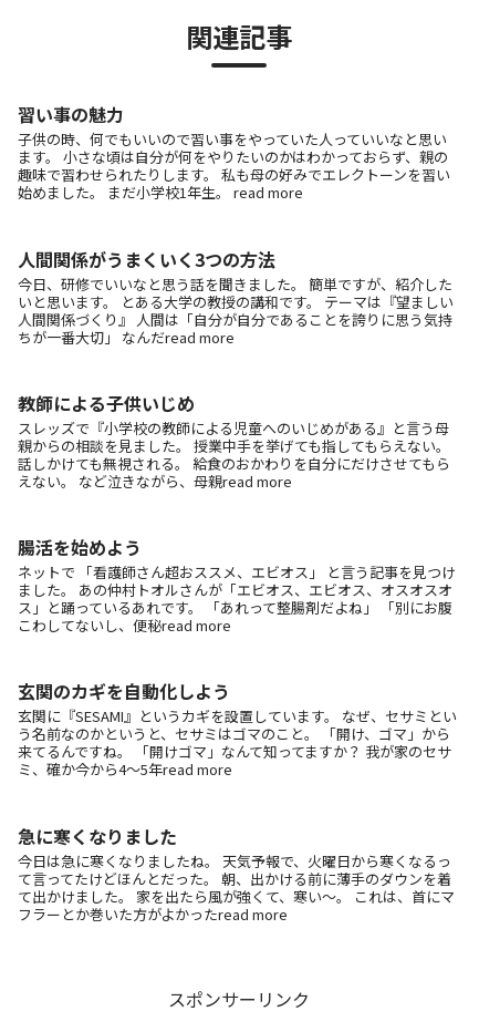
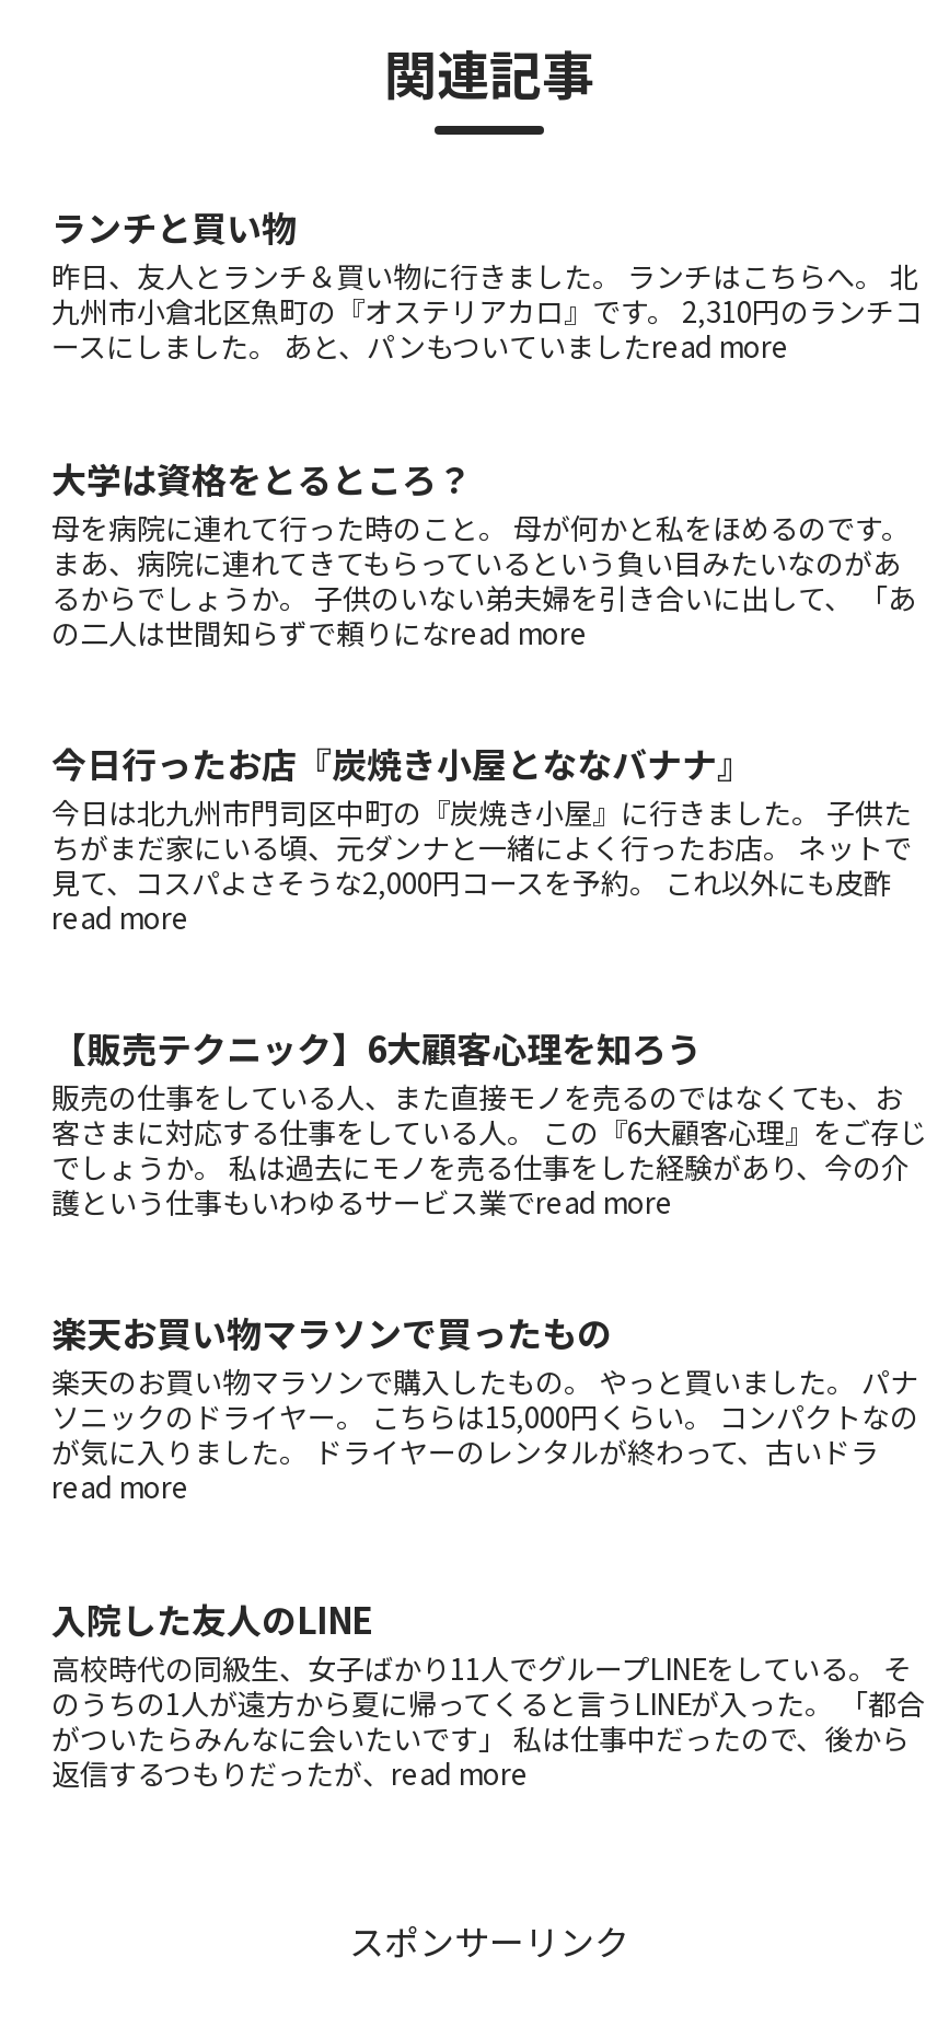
- 習い事の魅力
- 子供の時、何でもいいので習い事をやっていた人っていいなと思い
- ます。 小さな頃は自分が何をやりたいのかはわかっておらず、親の
- 趣味で習わせられたりします。 私も母の好みでエレクトーンを習い
- 始めました。 まだ小学校1年生。 read more
+ ランチと買い物
+ 昨日、友人とランチ＆買い物に行きました。 ランチはこちらへ。 北
+ 九州市小倉北区魚町の『オステリアカロ』です。 2,310円のランチコ
+ ースにしました。 あと、パンもついていましたread more

- 人間関係がうまくいく3つの方法
- 今日、研修でいいなと思う話を聞きました。 簡単ですが、紹介した
- いと思います。 とある大学の教授の講和です。 テーマは『望ましい
- 人間関係づくり』 人間は「自分が自分であることを誇りに思う気持
- ちが一番大切」 なんだread more
+ 大学は資格をとるところ？
+ 母を病院に連れて行った時のこと。 母が何かと私をほめるのです。
+ まあ、病院に連れてきてもらっているという負い目みたいなのがあ
+ るからでしょうか。 子供のいない弟夫婦を引き合いに出して、 「あ
+ の二人は世間知らずで頼りになread more

- 教師による子供いじめ
- スレッズで『小学校の教師による児童へのいじめがある』と言う母
- 親からの相談を見ました。 授業中手を挙げても指してもらえない。
- 話しかけても無視される。 給食のおかわりを自分にだけさせてもら
- えない。 など泣きながら、母親read more
+ 今日行ったお店『炭焼き小屋とななバナナ』
+ 今日は北九州市門司区中町の『炭焼き小屋』に行きました。 子供た
+ ちがまだ家にいる頃、元ダンナと一緒によく行ったお店。 ネットで
+ 見て、コスパよさそうな2,000円コースを予約。 これ以外にも皮酢
+ read more

- 腸活を始めよう
- ネットで 「看護師さん超おススメ、エビオス」 と言う記事を見つけ
- ました。 あの仲村トオルさんが「エビオス、エビオス、オスオスオ
- ス」と踊っているあれです。 「あれって整腸剤だよね」 「別にお腹
- こわしてないし、便秘read more
+ 【販売テクニック】6大顧客心理を知ろう
+ 販売の仕事をしている人、また直接モノを売るのではなくても、お
+ 客さまに対応する仕事をしている人。 この『6大顧客心理』をご存じ
+ でしょうか。 私は過去にモノを売る仕事をした経験があり、今の介
+ 護という仕事もいわゆるサービス業でread more

- 玄関のカギを自動化しよう
- 玄関に『SESAMI』というカギを設置しています。 なぜ、セサミとい
- う名前なのかというと、セサミはゴマのこと。 「開け、ゴマ」から
- 来てるんですね。 「開けゴマ」なんて知ってますか？ 我が家のセサ
- ミ、確か今から4～5年read more
+ 楽天お買い物マラソンで買ったもの
+ 楽天のお買い物マラソンで購入したもの。 やっと買いました。 パナ
+ ソニックのドライヤー。 こちらは15,000円くらい。 コンパクトなの
+ が気に入りました。 ドライヤーのレンタルが終わって、古いドラ
+ read more

- 急に寒くなりました
- 今日は急に寒くなりましたね。 天気予報で、火曜日から寒くなるっ
- て言ってたけどほんとだった。 朝、出かける前に薄手のダウンを着
- て出かけました。 家を出たら風が強くて、寒い～。 これは、首にマ
- フラーとか巻いた方がよかったread more
+ 入院した友人のLINE
+ 高校時代の同級生、女子ばかり11人でグループLINEをしている。 そ
+ のうちの1人が遠方から夏に帰ってくると言うLINEが入った。 「都合
+ がついたらみんなに会いたいです」 私は仕事中だったので、後から
+ 返信するつもりだったが、read more
